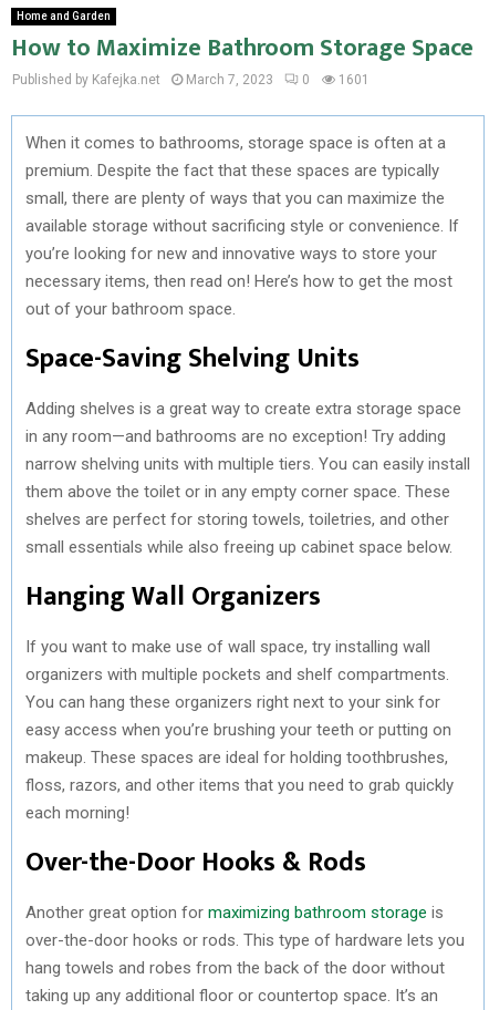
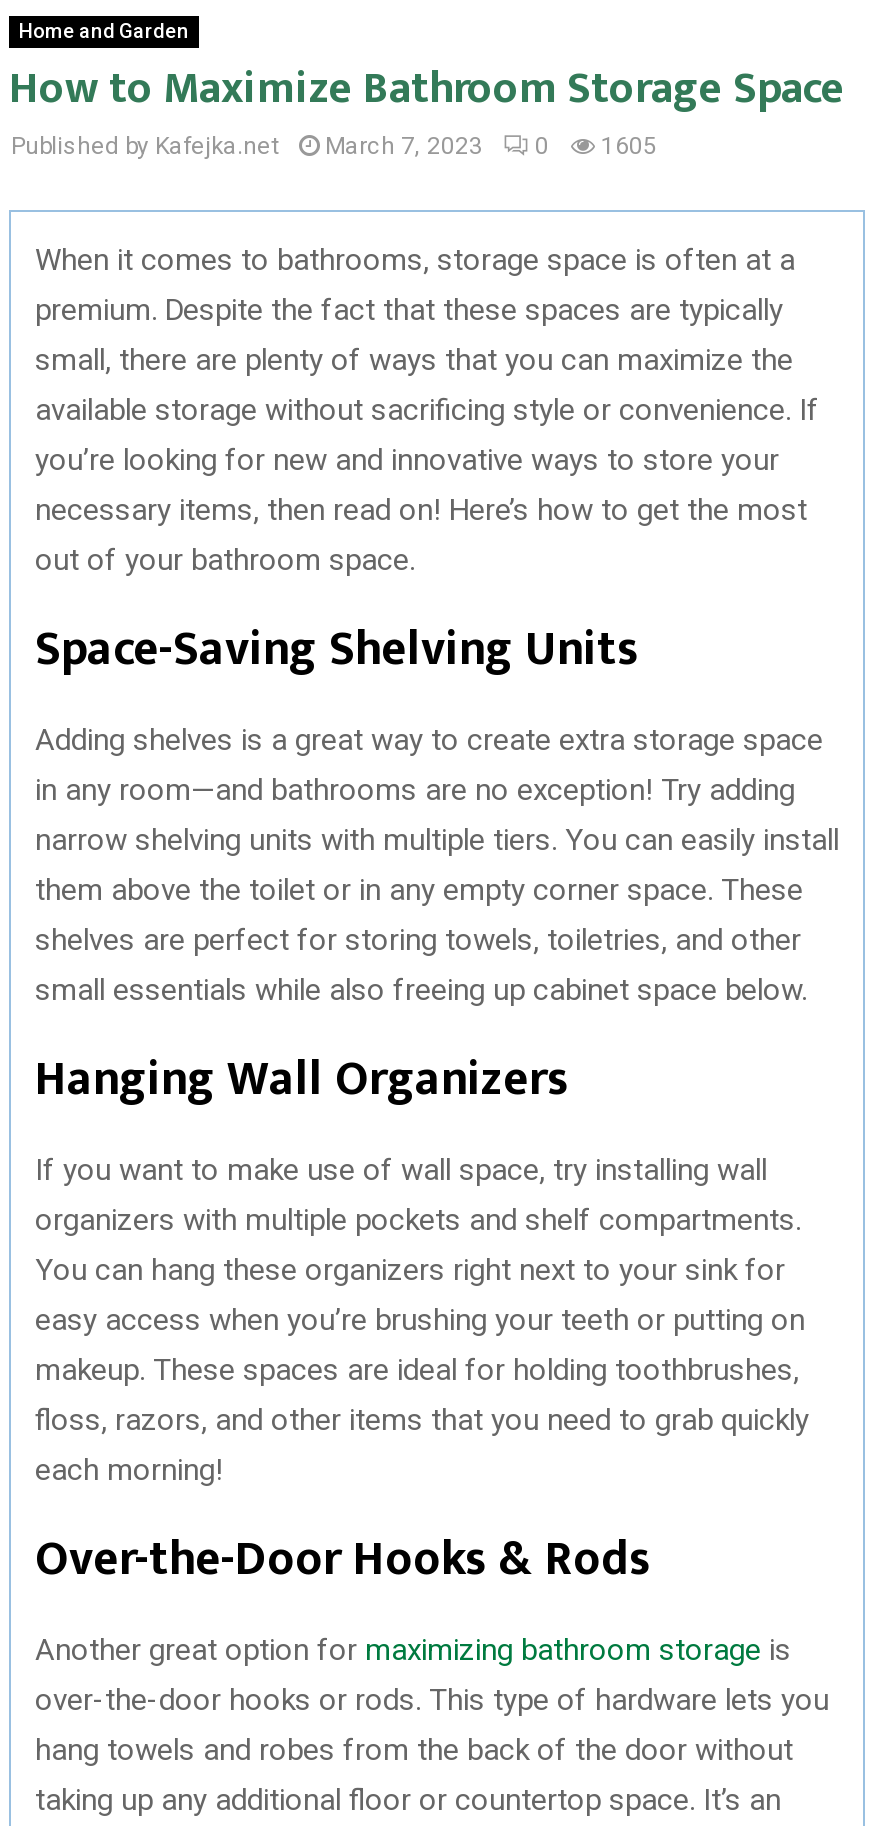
- Published by Kafejka.net March 7, 2023 0 1601
+ Published by Kafejka.net March 7, 2023 0 1605
